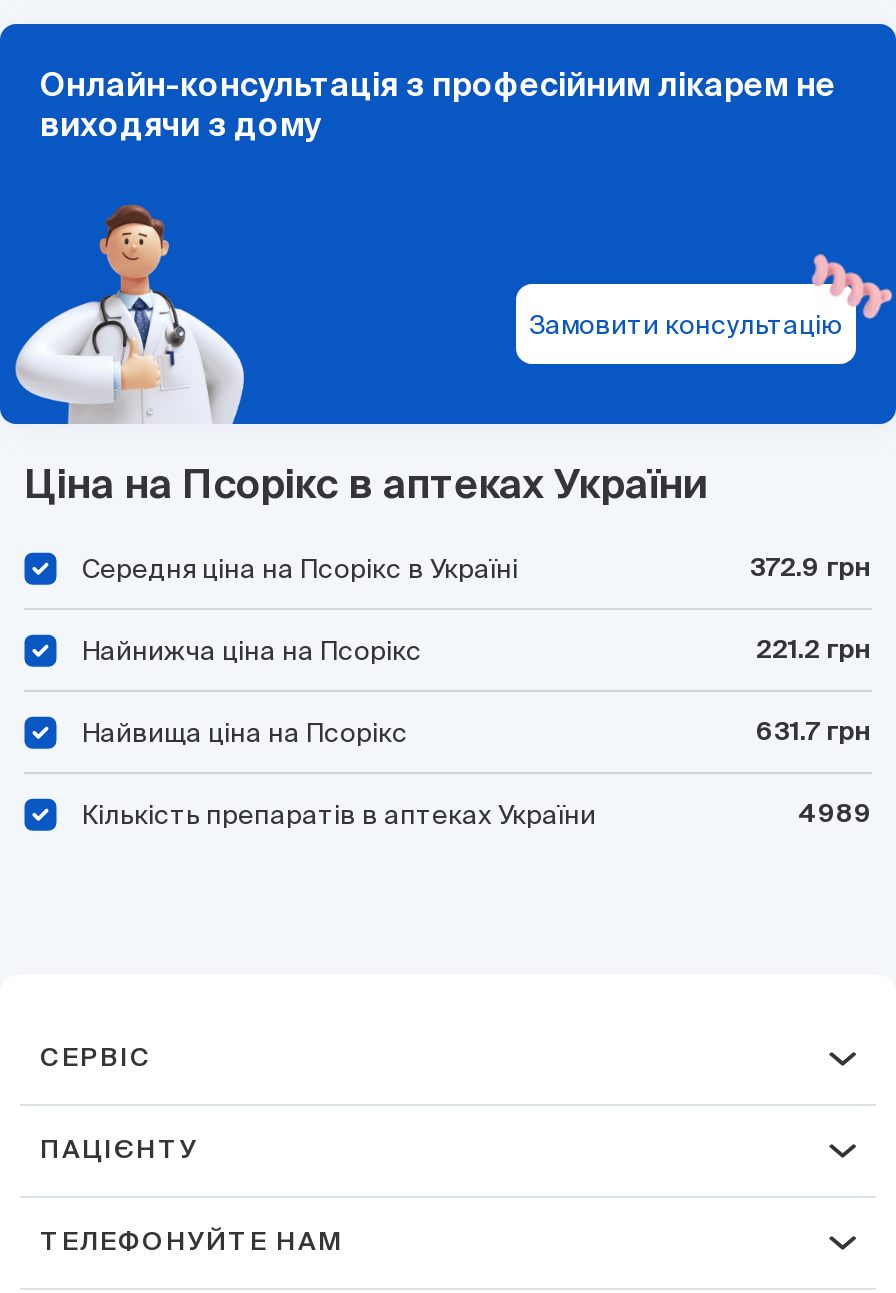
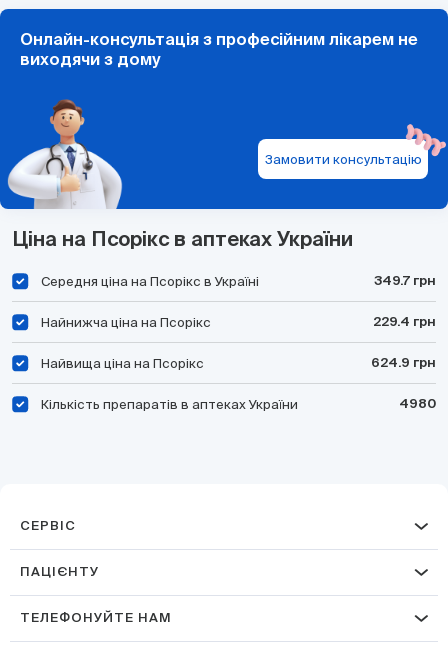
- 372.9 грн
+ 349.7 грн

- 221.2 грн
+ 229.4 грн

- 631.7 грн
+ 624.9 грн

- 4989
+ 4980
